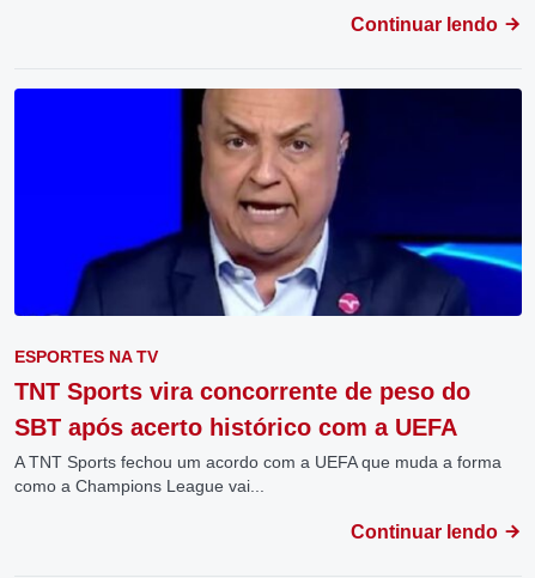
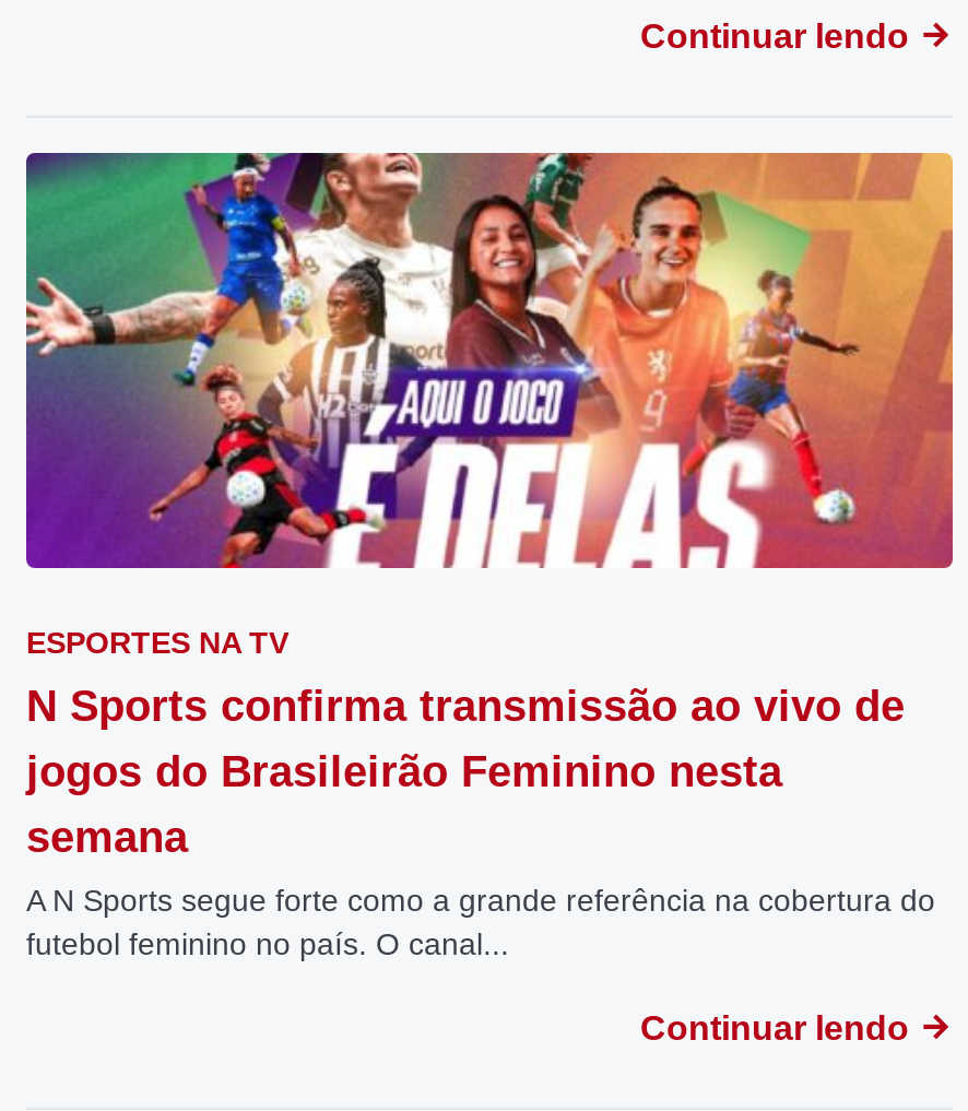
- [image]
+ [image]

- TNT Sports vira concorrente de peso do
- SBT após acerto histórico com a UEFA
+ N Sports confirma transmissão ao vivo de
+ jogos do Brasileirão Feminino nesta
+ semana

- A TNT Sports fechou um acordo com a UEFA que muda a forma
- como a Champions League vai...
+ A N Sports segue forte como a grande referência na cobertura do
+ futebol feminino no país. O canal...
